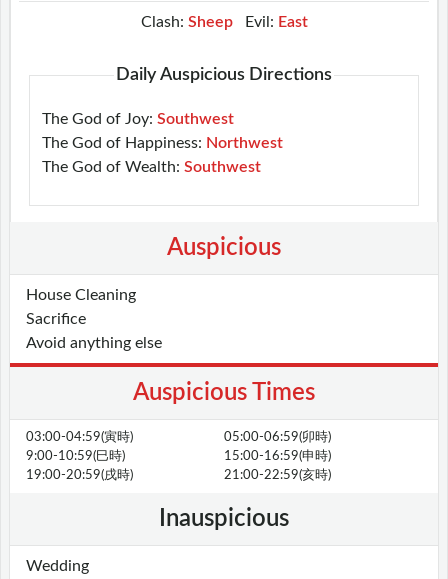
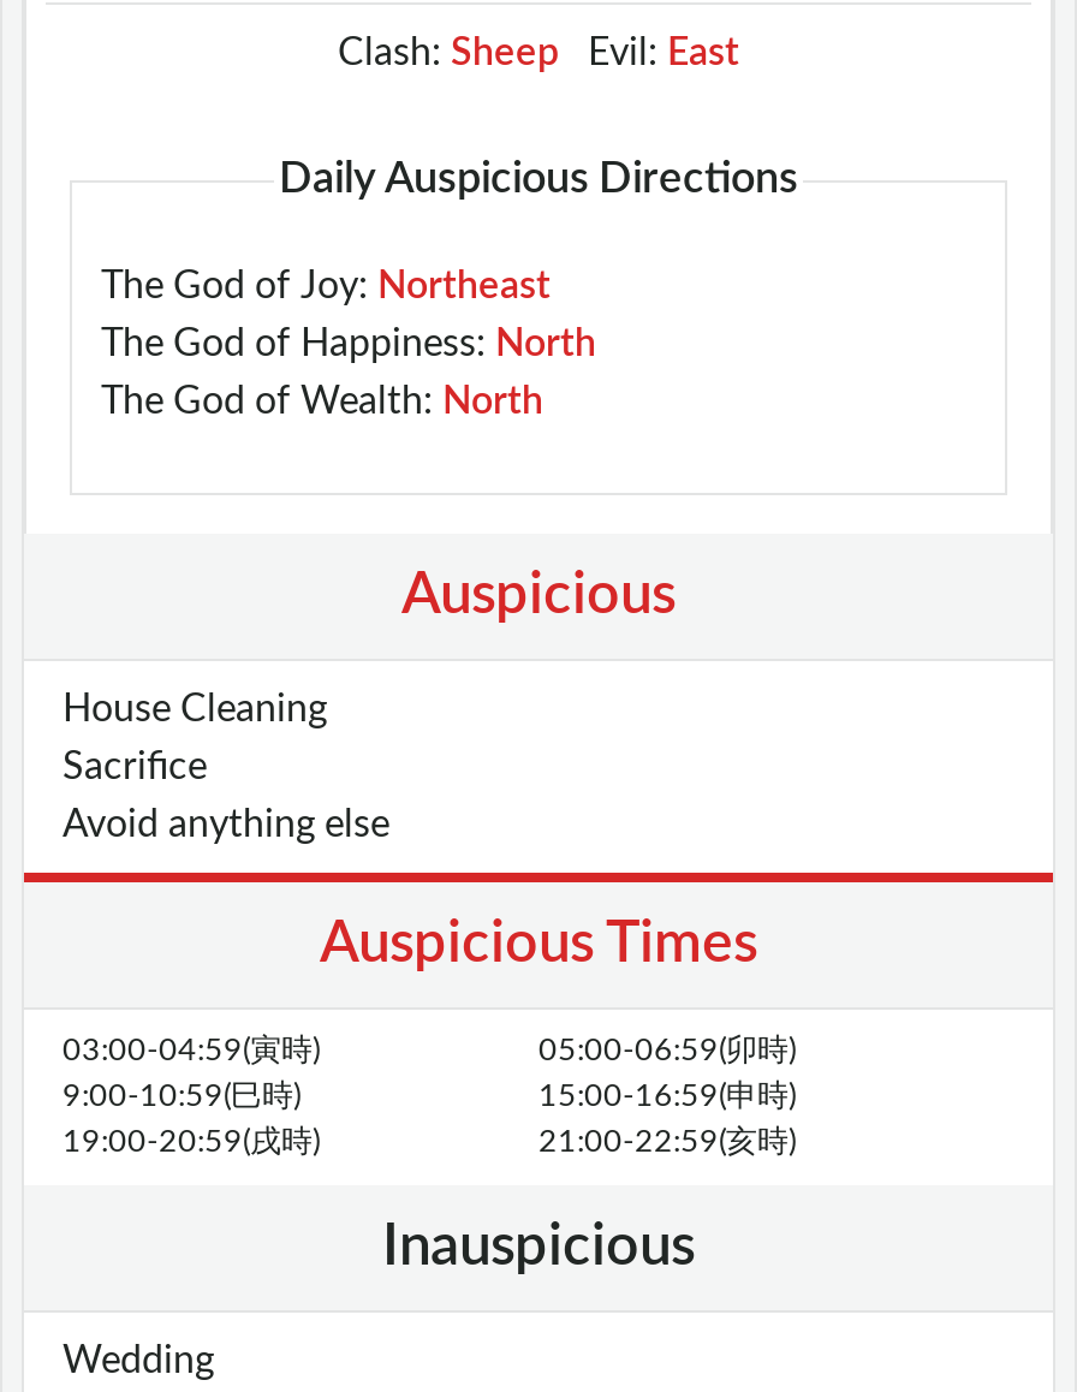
- The God of Joy: Southwest
+ The God of Joy: Northeast

- The God of Happiness: Northwest
+ The God of Happiness: North

- The God of Wealth: Southwest
+ The God of Wealth: North
